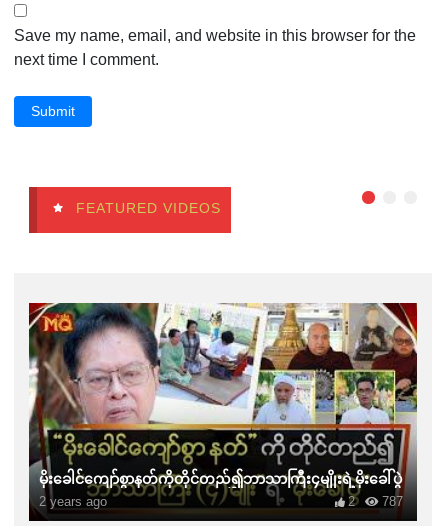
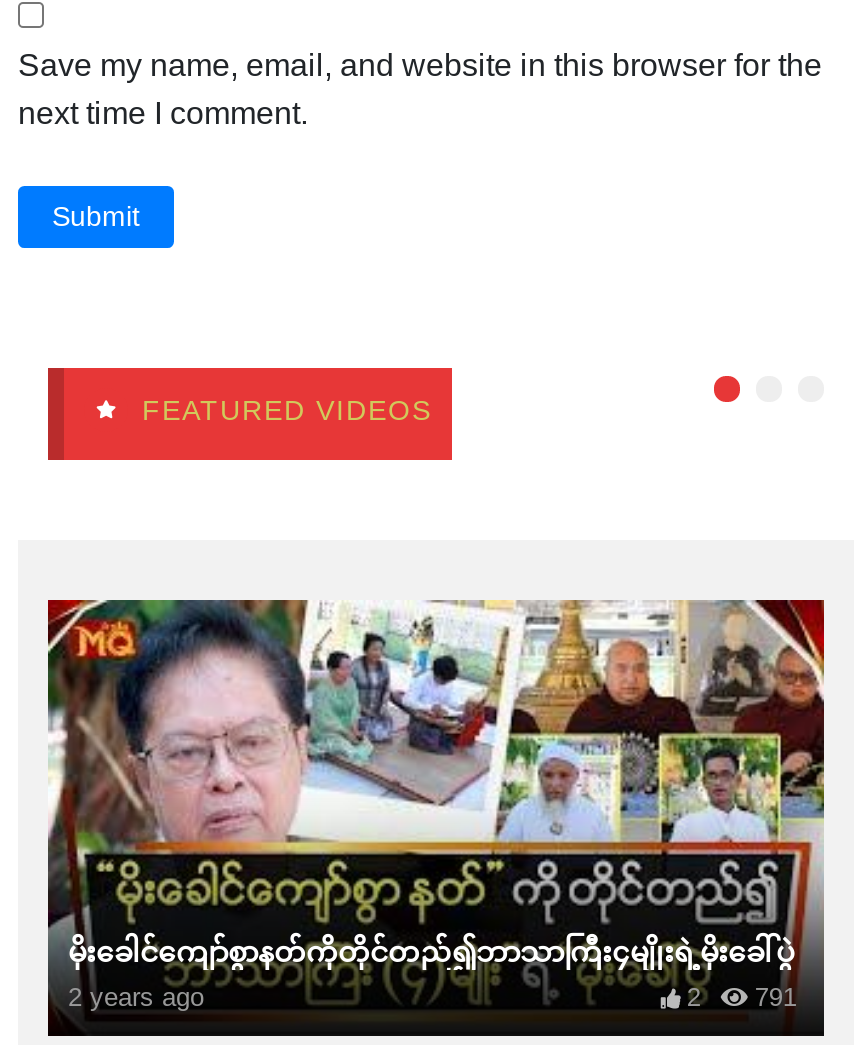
- 2 787
+ 2 791
